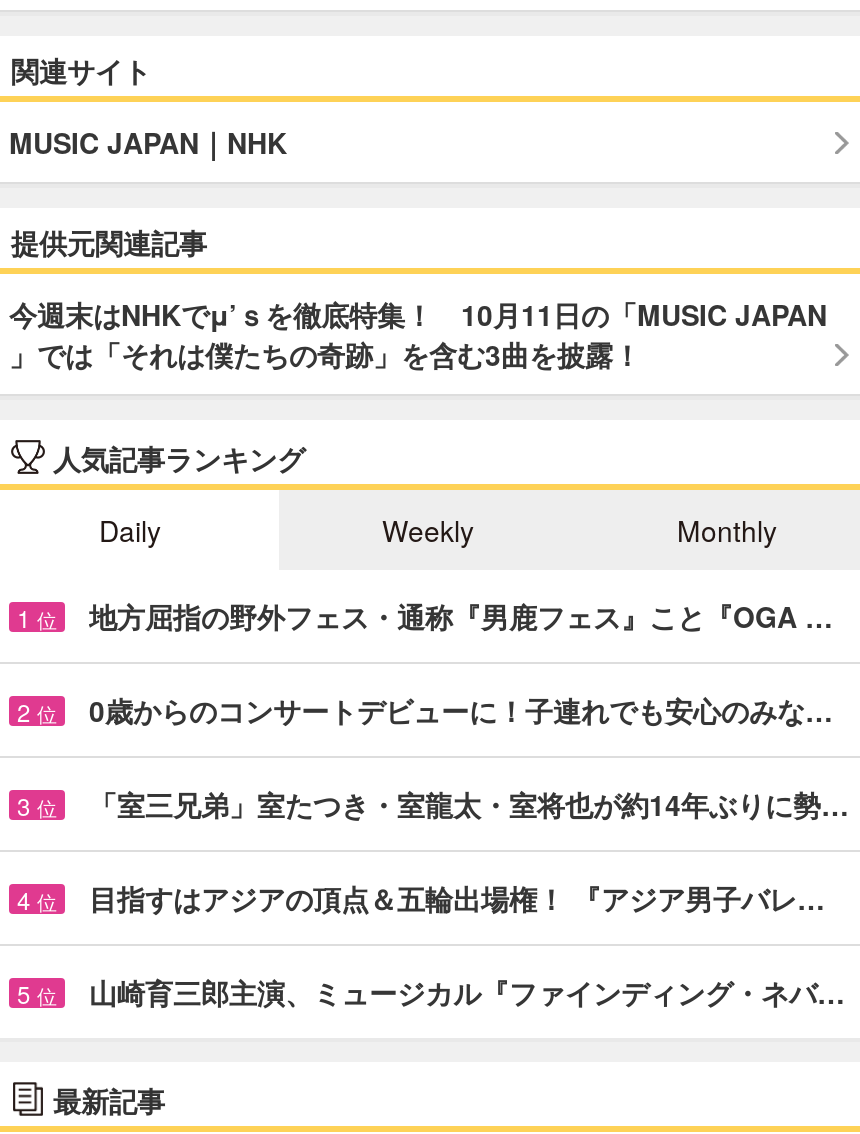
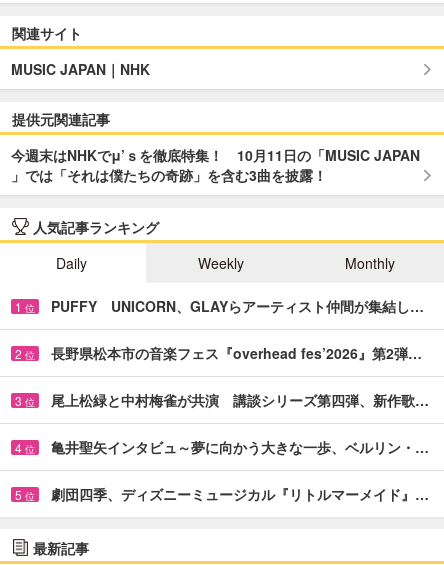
- 地方屈指の野外フェス・通称『男鹿フェス』こと『OGA …
+ PUFFY UNICORN、GLAYらアーティスト仲間が集結し…

- 0歳からのコンサートデビューに！子連れでも安心のみな…
+ 長野県松本市の音楽フェス『overhead fes’2026』第2弾…

- 「室三兄弟」室たつき・室龍太・室将也が約14年ぶりに勢…
+ 尾上松緑と中村梅雀が共演 講談シリーズ第四弾、新作歌…

- 目指すはアジアの頂点＆五輪出場権！ 『アジア男子バレ…
+ 亀井聖矢インタビュ～夢に向かう大きな一歩、ベルリン・…

- 山崎育三郎主演、ミュージカル『ファインディング・ネバ…
+ 劇団四季、ディズニーミュージカル『リトルマーメイド』…
